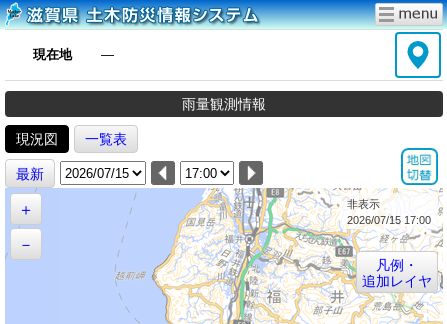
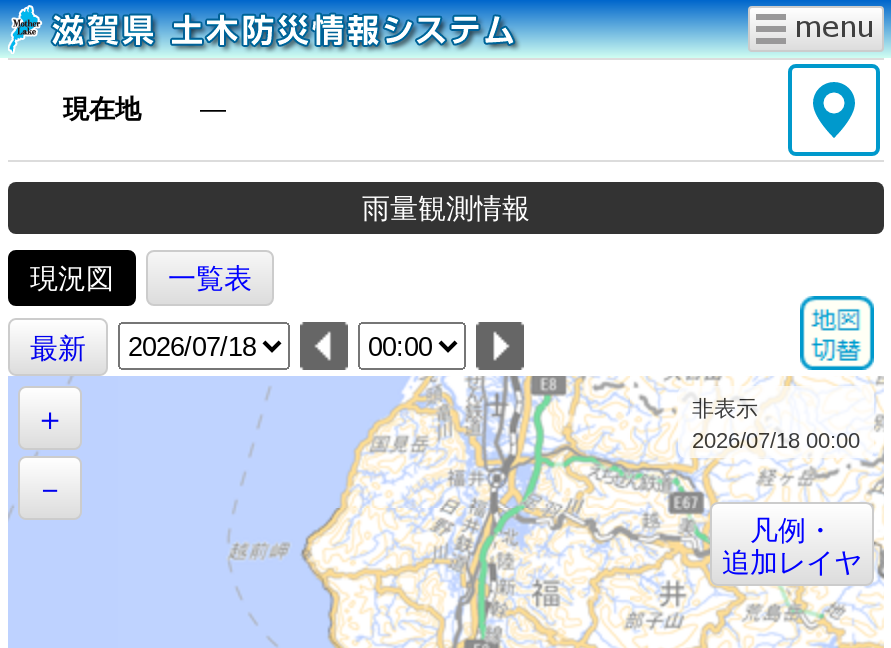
- 2026/07/15 17:00
+ 2026/07/18 00:00
